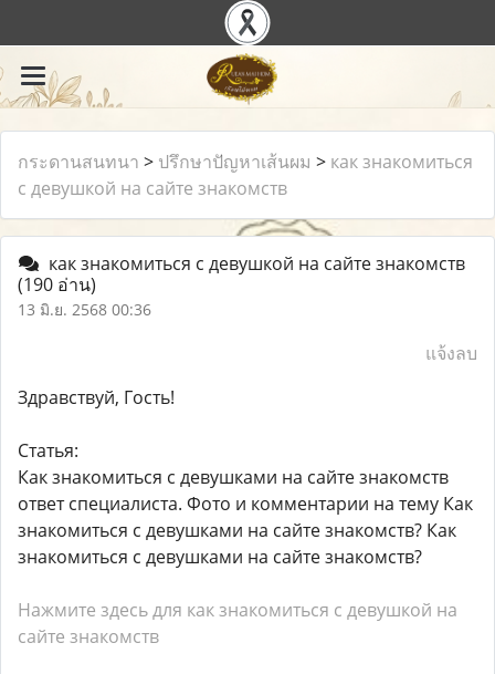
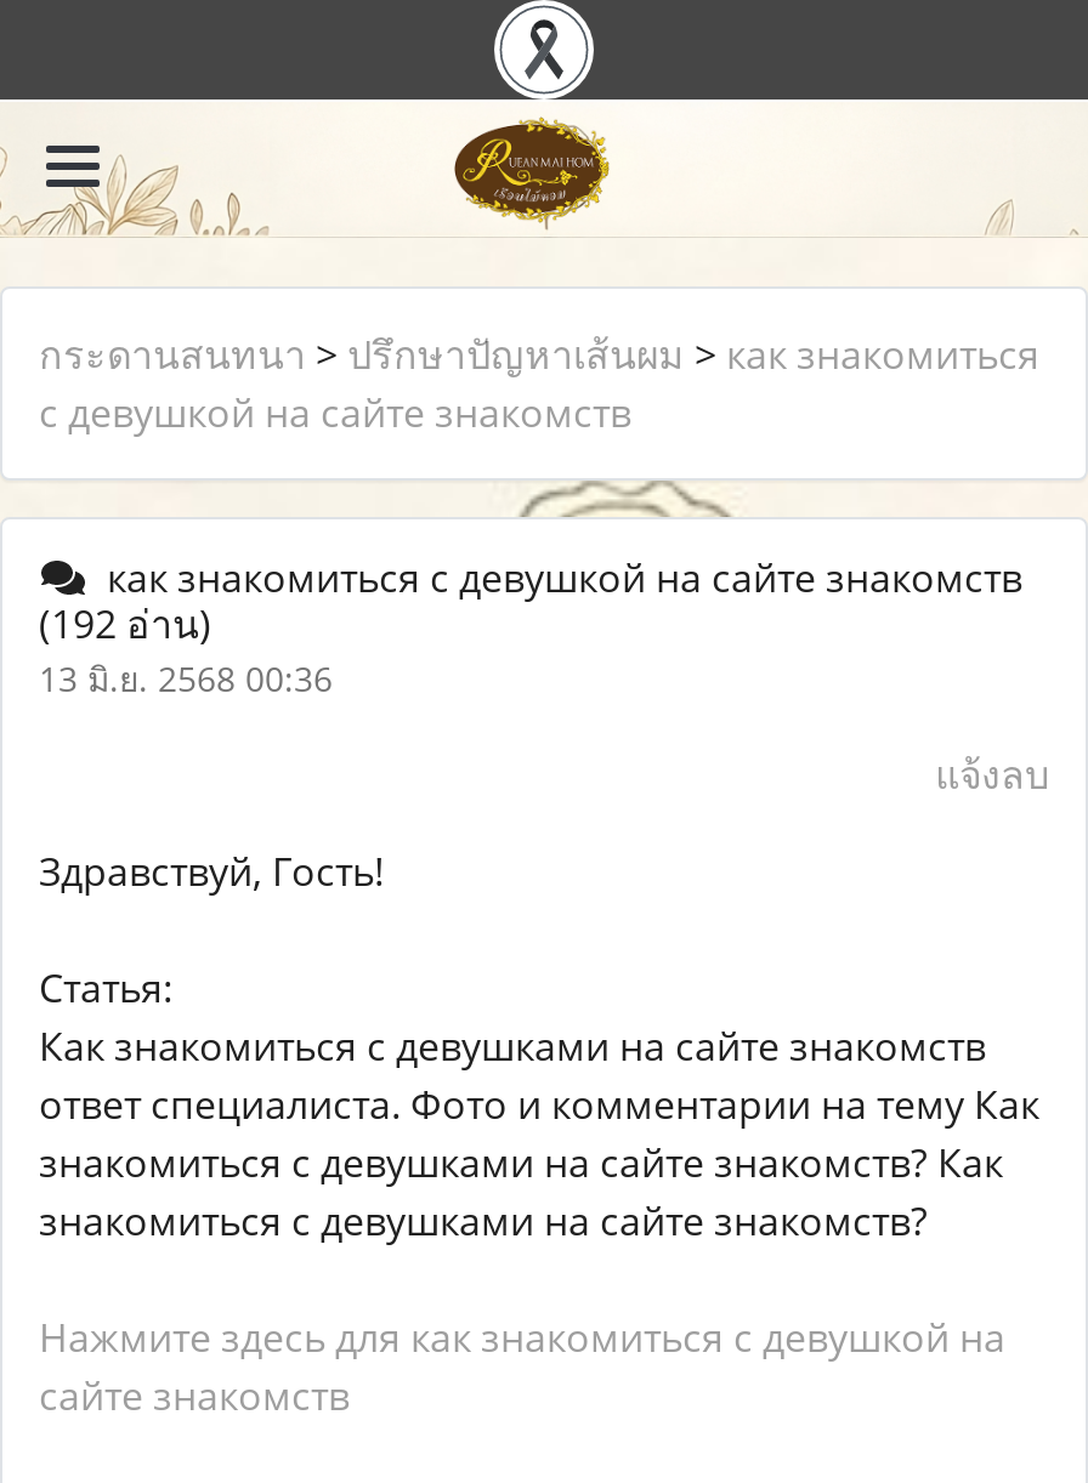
- (190 อ่าน)
+ (192 อ่าน)
